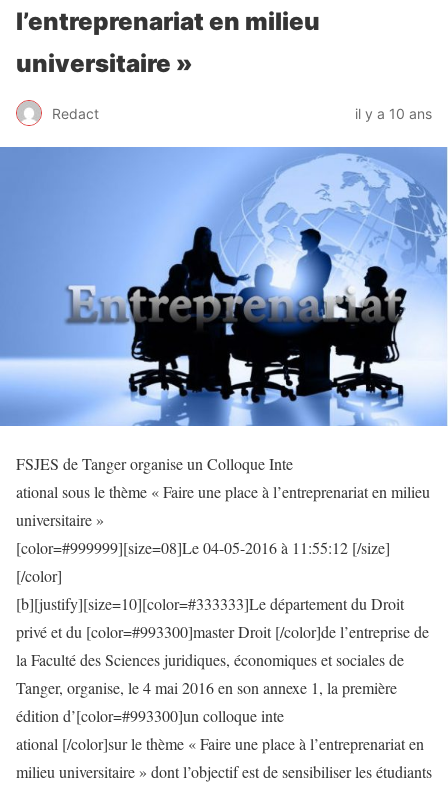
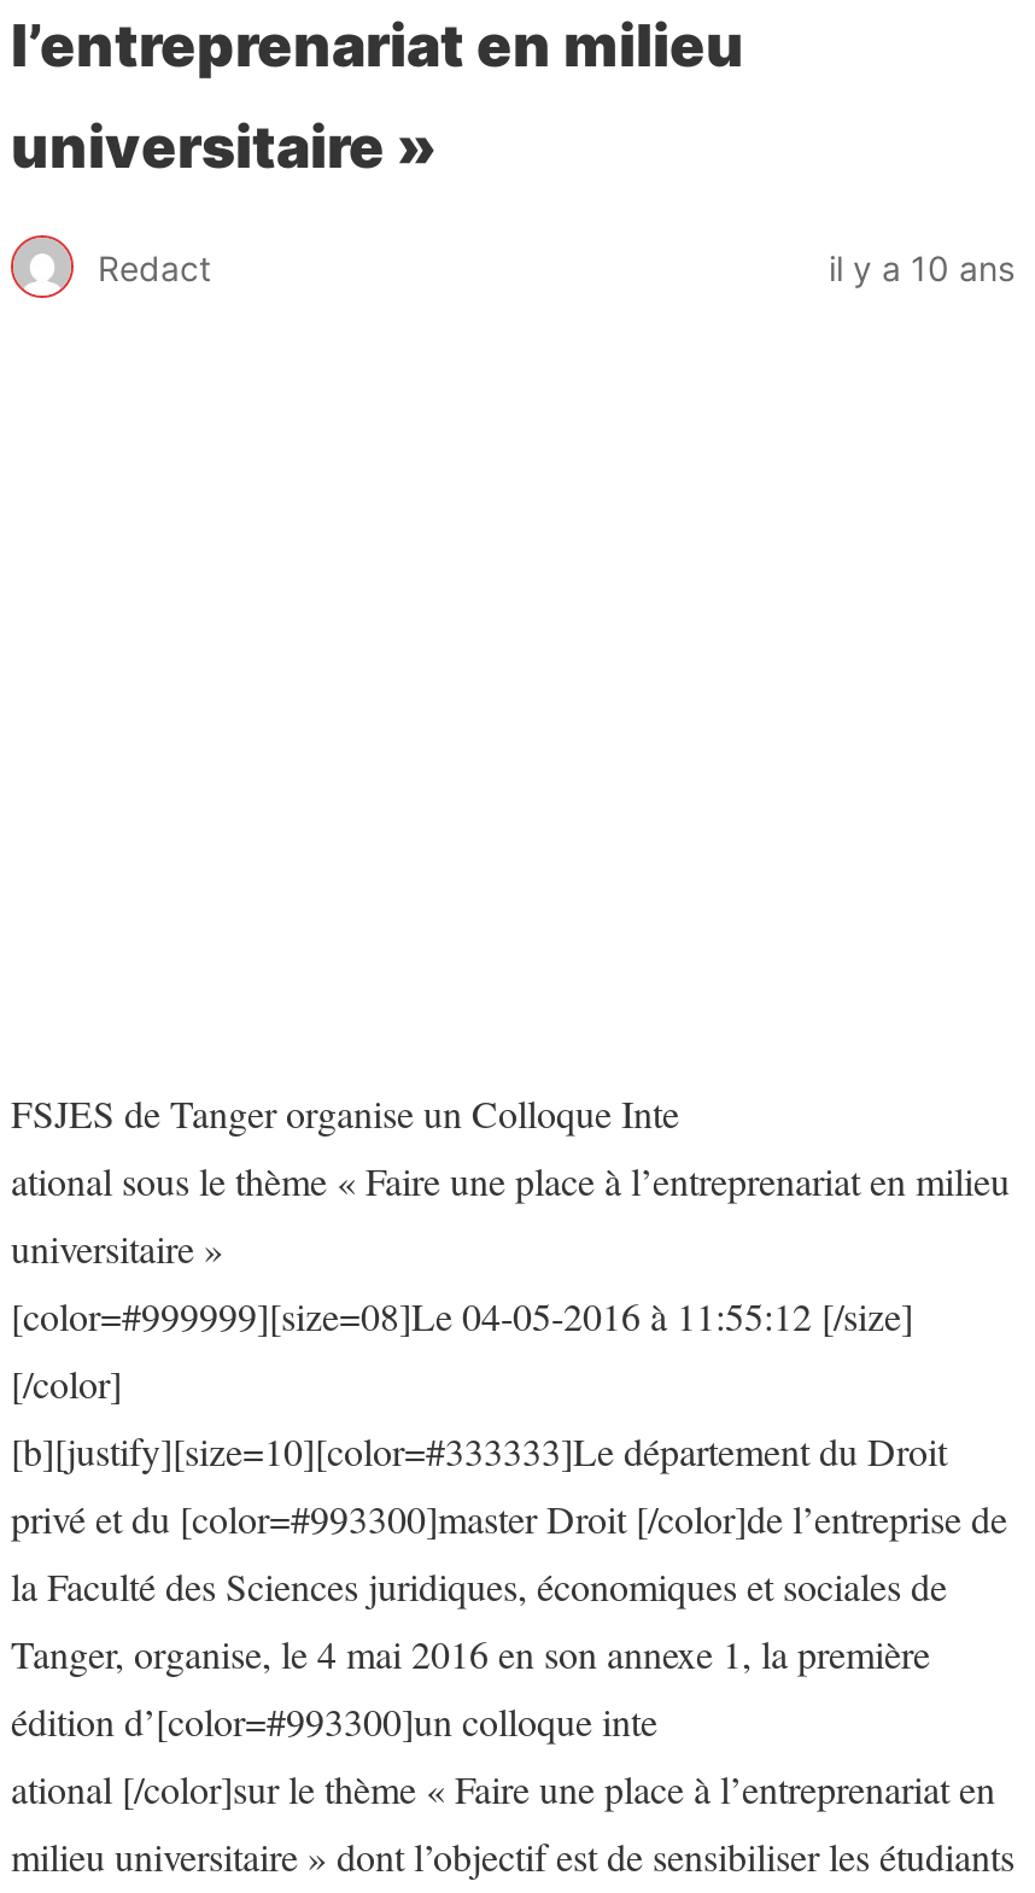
- [image]
